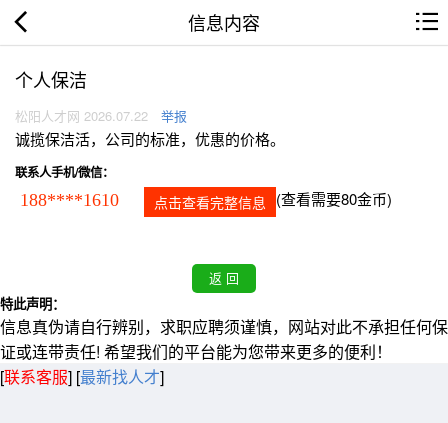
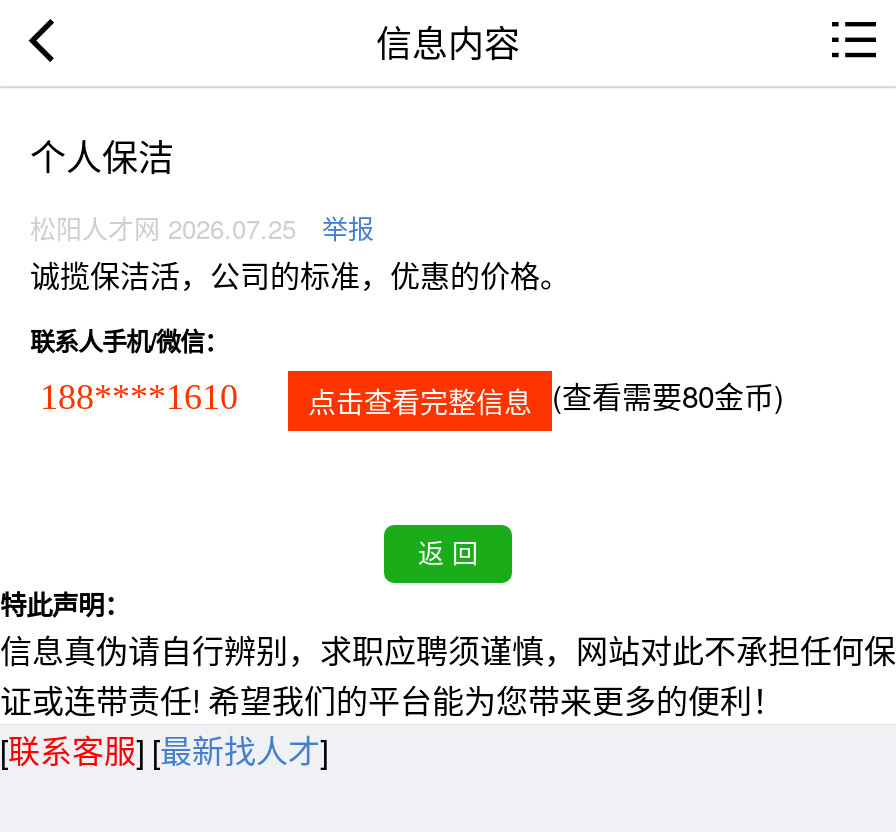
- 松阳人才网 2026.07.22 举报
+ 松阳人才网 2026.07.25 举报
